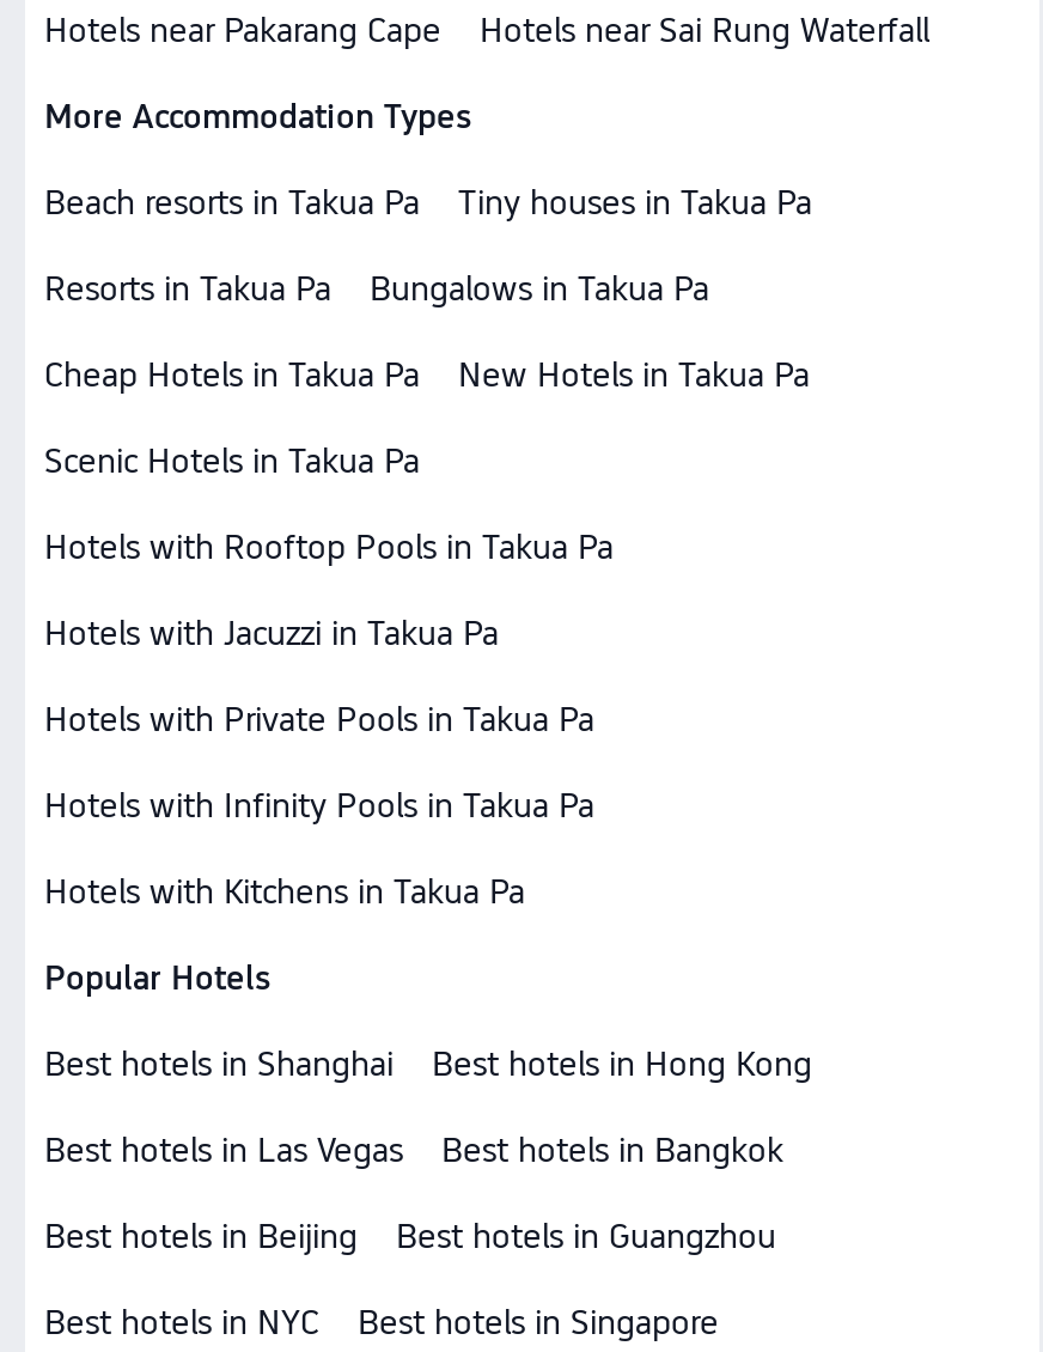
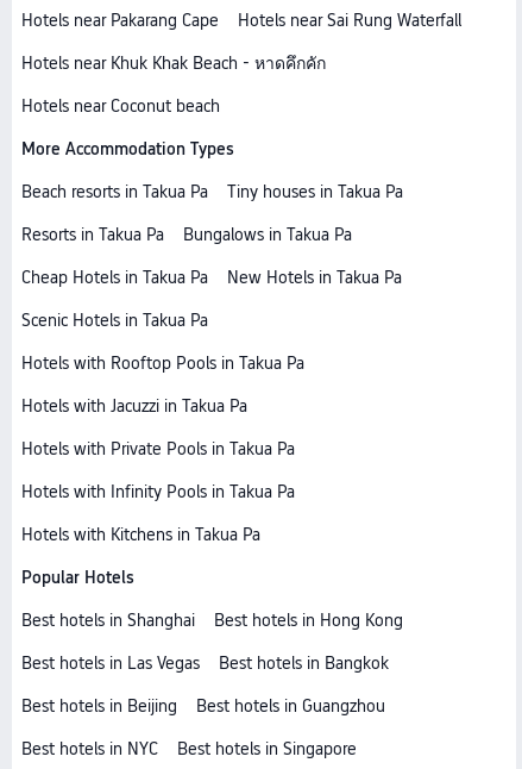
+ Hotels near Khuk Khak Beach - หาดคึกคัก
+ Hotels near Coconut beach
